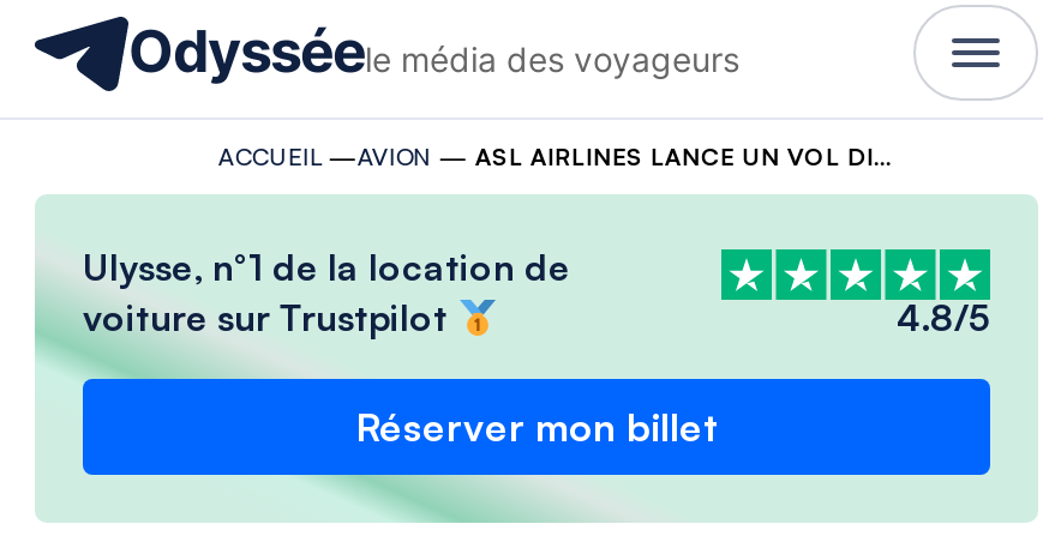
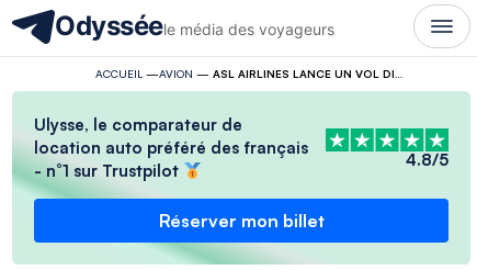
- Ulysse, n°1 de la location de
- voiture sur Trustpilot
+ Ulysse, le comparateur de
+ location auto préféré des français
+ - n°1 sur Trustpilot
